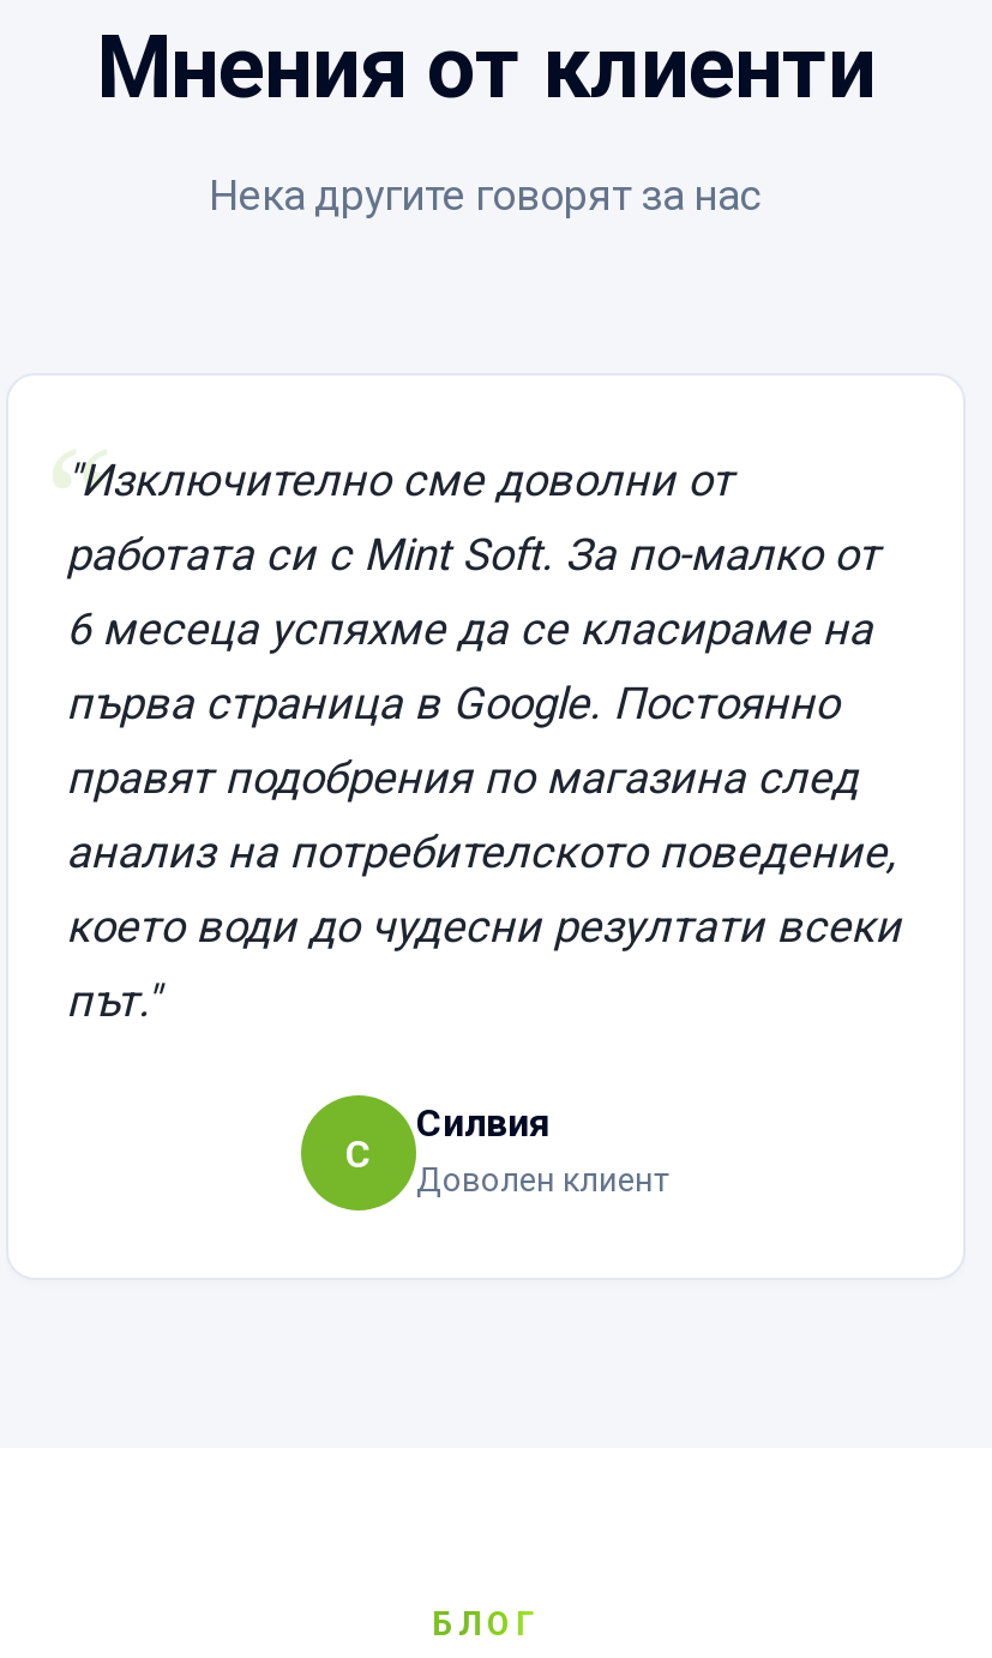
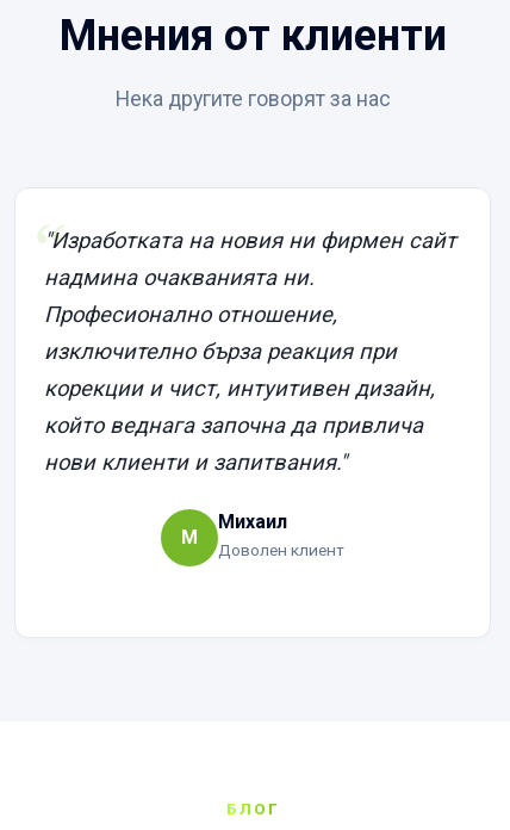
- "Изключително сме доволни от
- работата си с Mint Soft. За по-малко от
- 6 месеца успяхме да се класираме на
- първа страница в Google. Постоянно
- правят подобрения по магазина след
- анализ на потребителското поведение,
- което води до чудесни резултати всеки
- път."
- С
+ "Изработката на новия ни фирмен сайт
+ надмина очакванията ни.
+ Професионално отношение,
+ изключително бърза реакция при
+ корекции и чист, интуитивен дизайн,
+ който веднага започна да привлича
+ нови клиенти и запитвания."
+ М

- Силвия
+ Михаил

moved up: Доволен клиент
